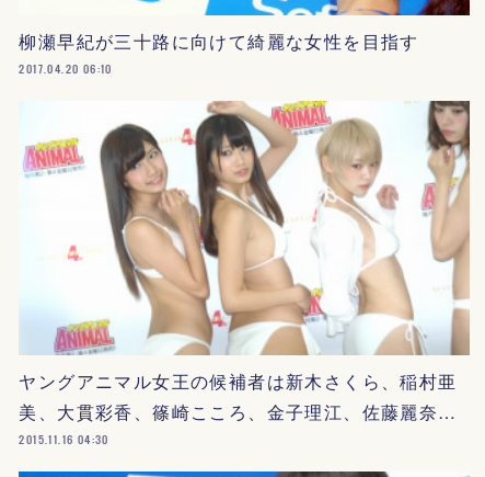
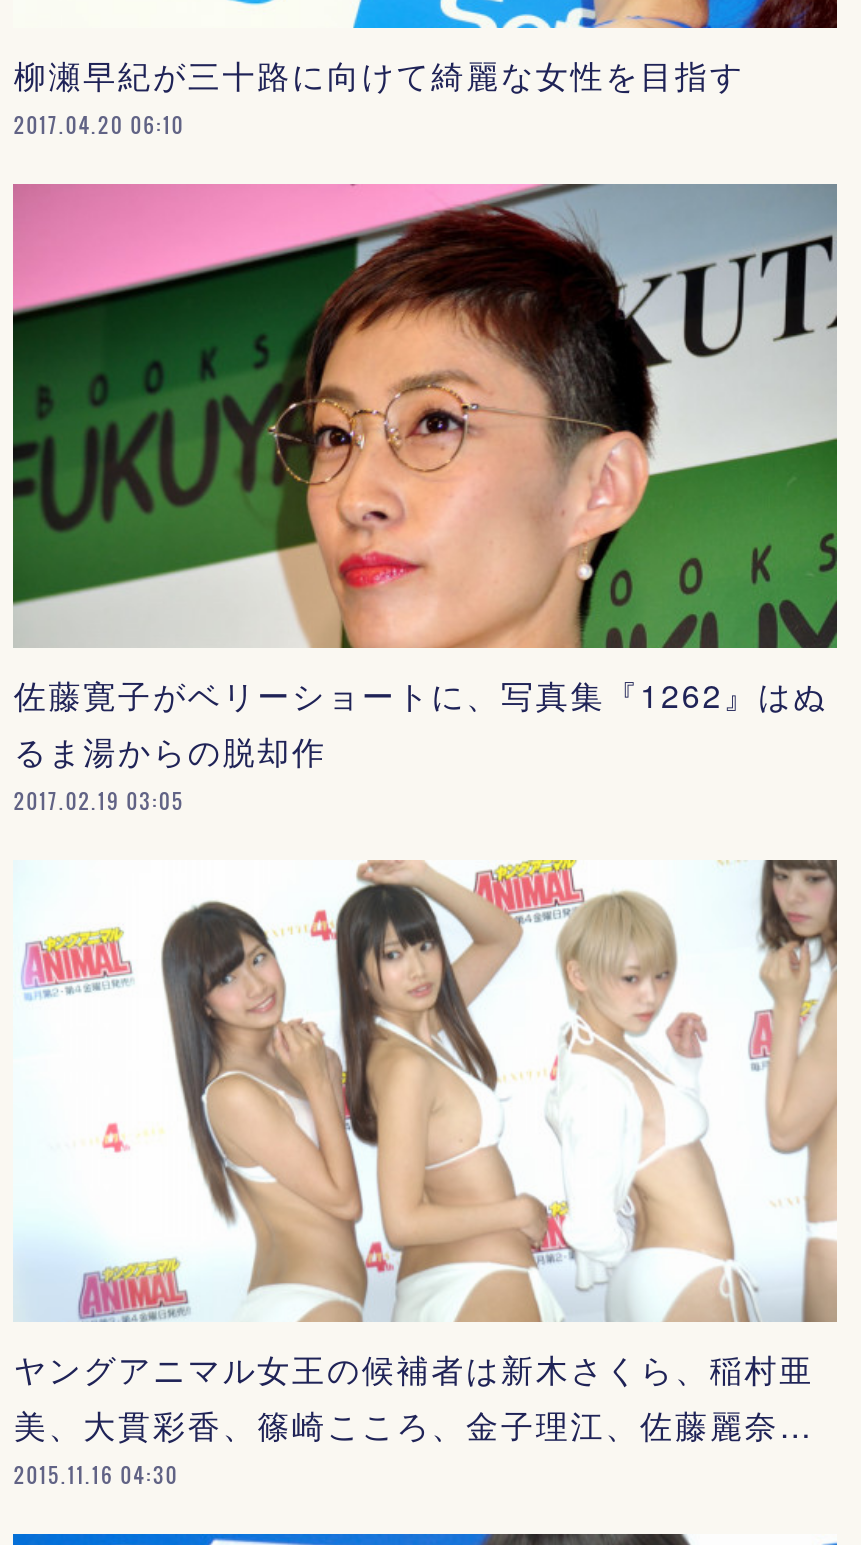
+ [image]
+ 佐藤寛子がベリーショートに、写真集『1262』はぬ
+ るま湯からの脱却作
+ 2017.02.19 03:05
